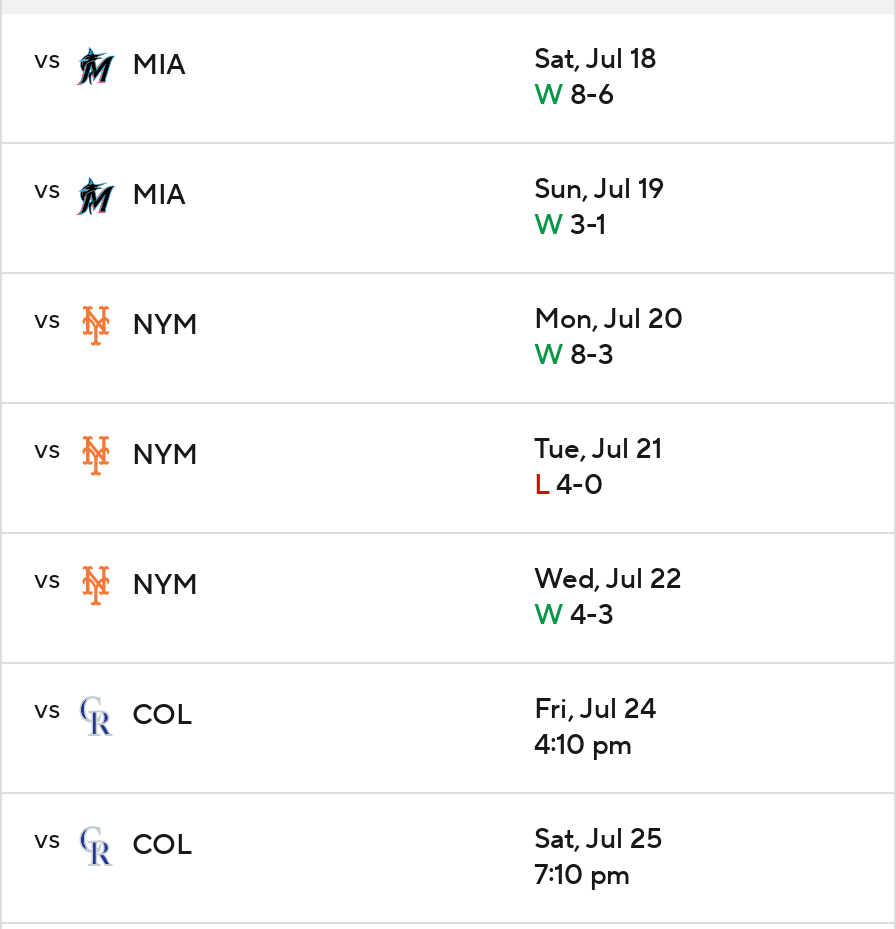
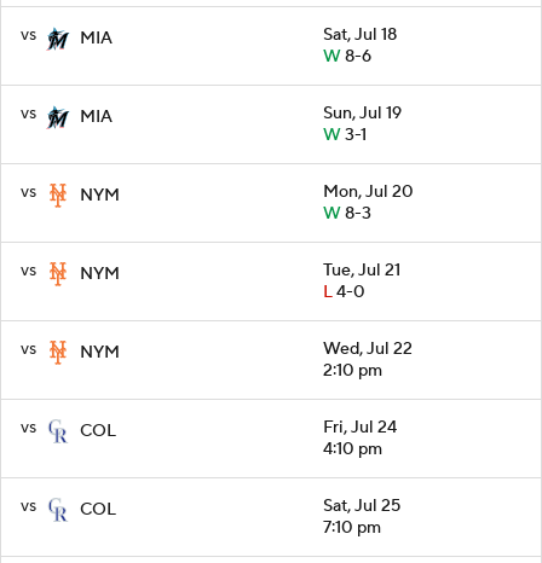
- W 4-3
+ 2:10 pm
